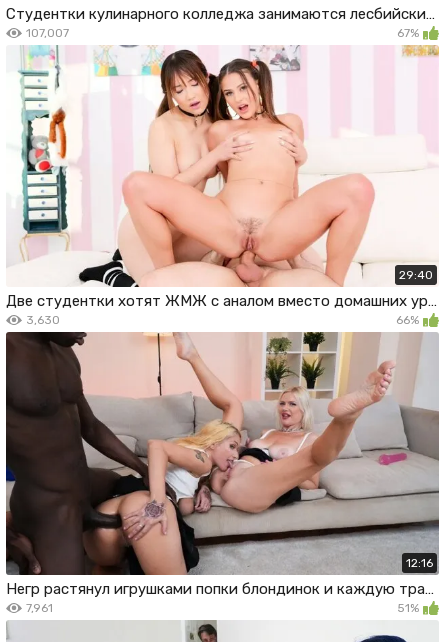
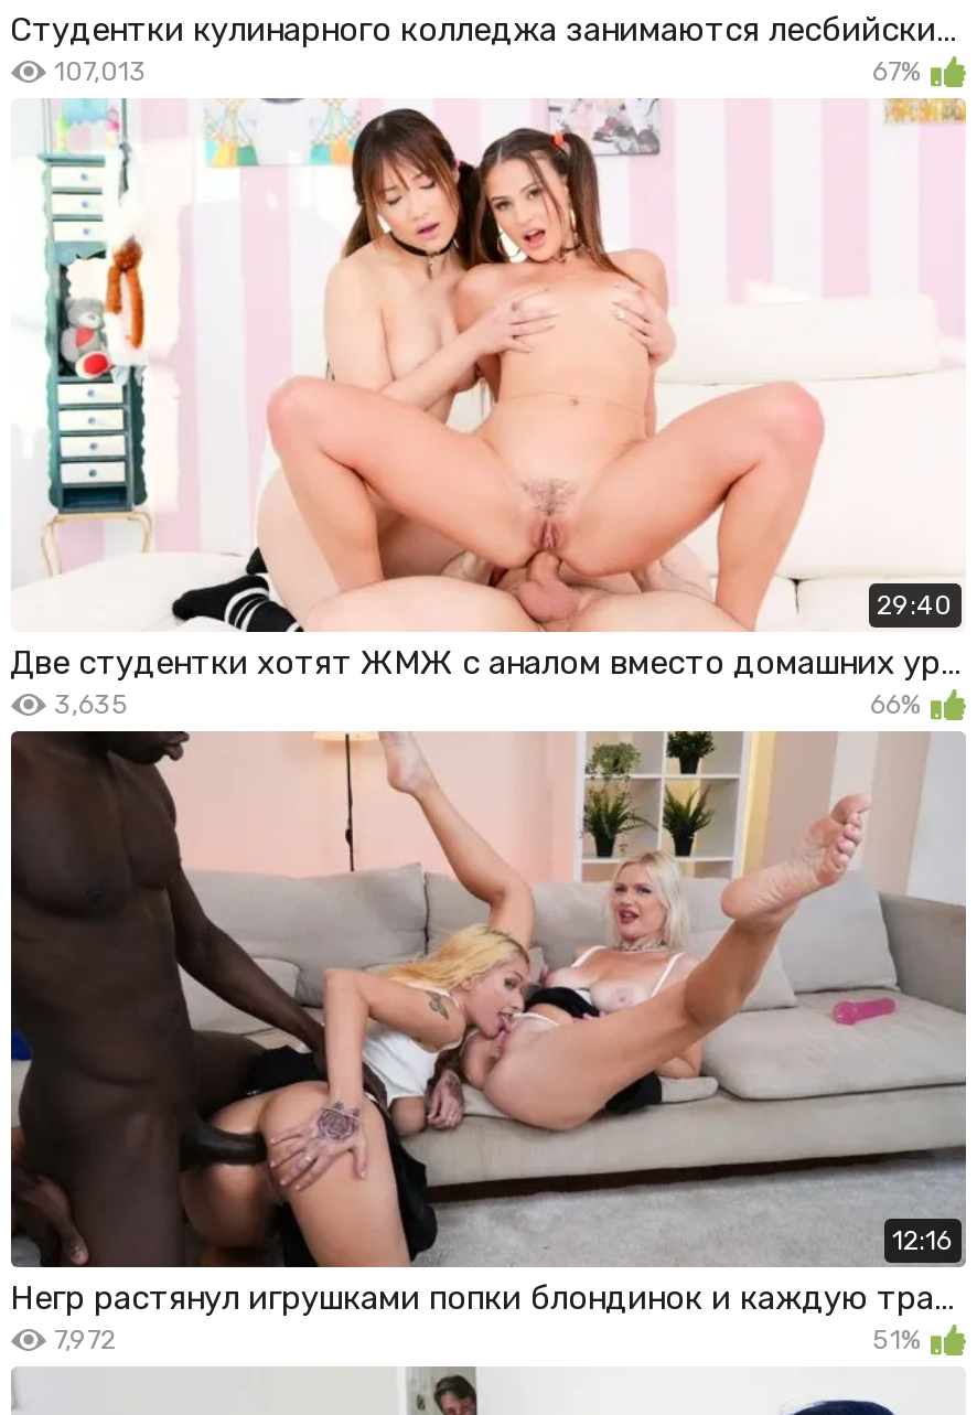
- 107,007
+ 107,013

- 3,630
+ 3,635

- 7,961
+ 7,972
